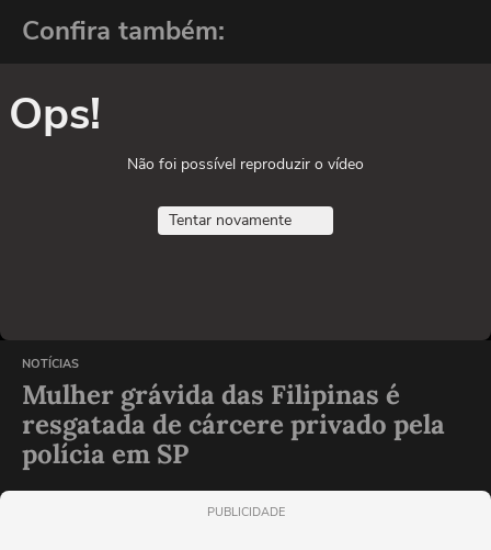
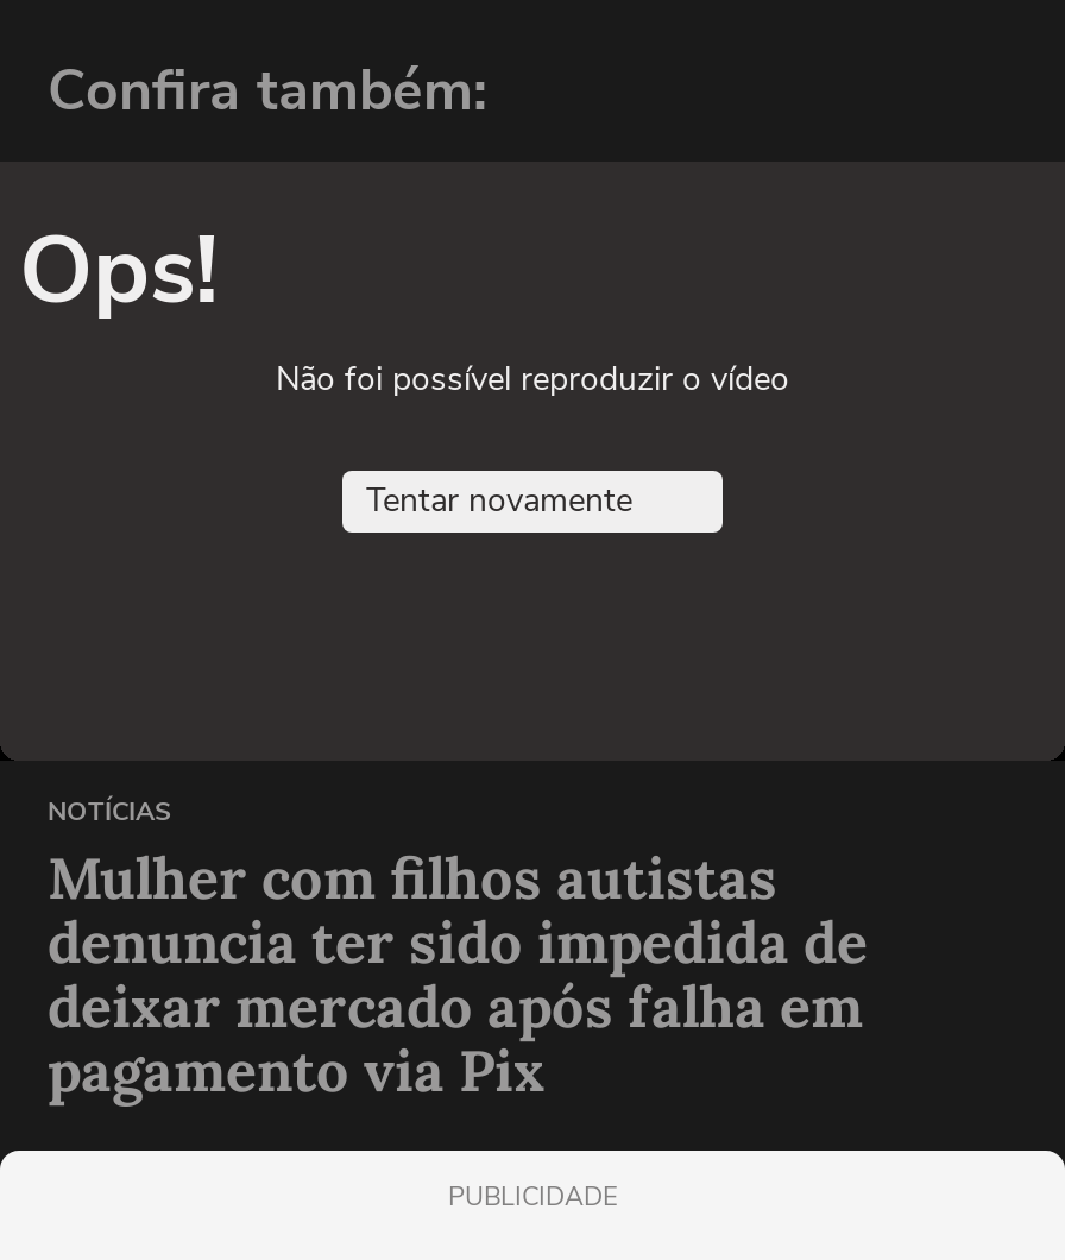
- Mulher grávida das Filipinas é
- resgatada de cárcere privado pela
- polícia em SP
+ Mulher com filhos autistas
+ denuncia ter sido impedida de
+ deixar mercado após falha em
+ pagamento via Pix
